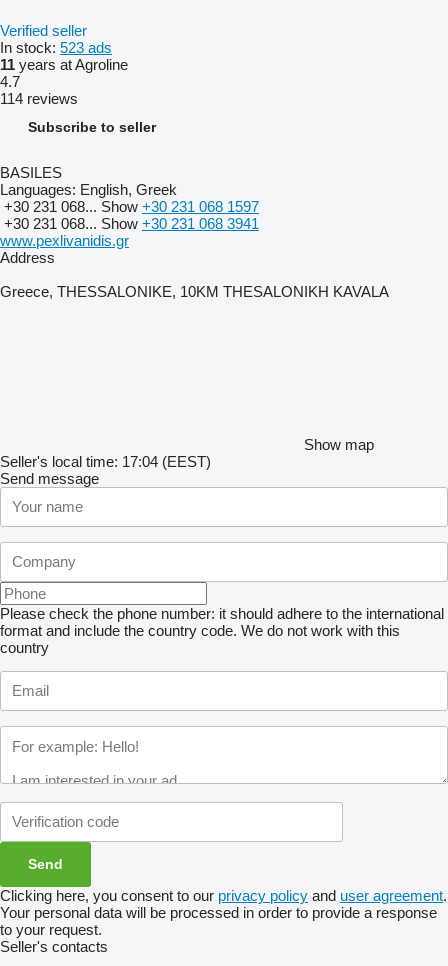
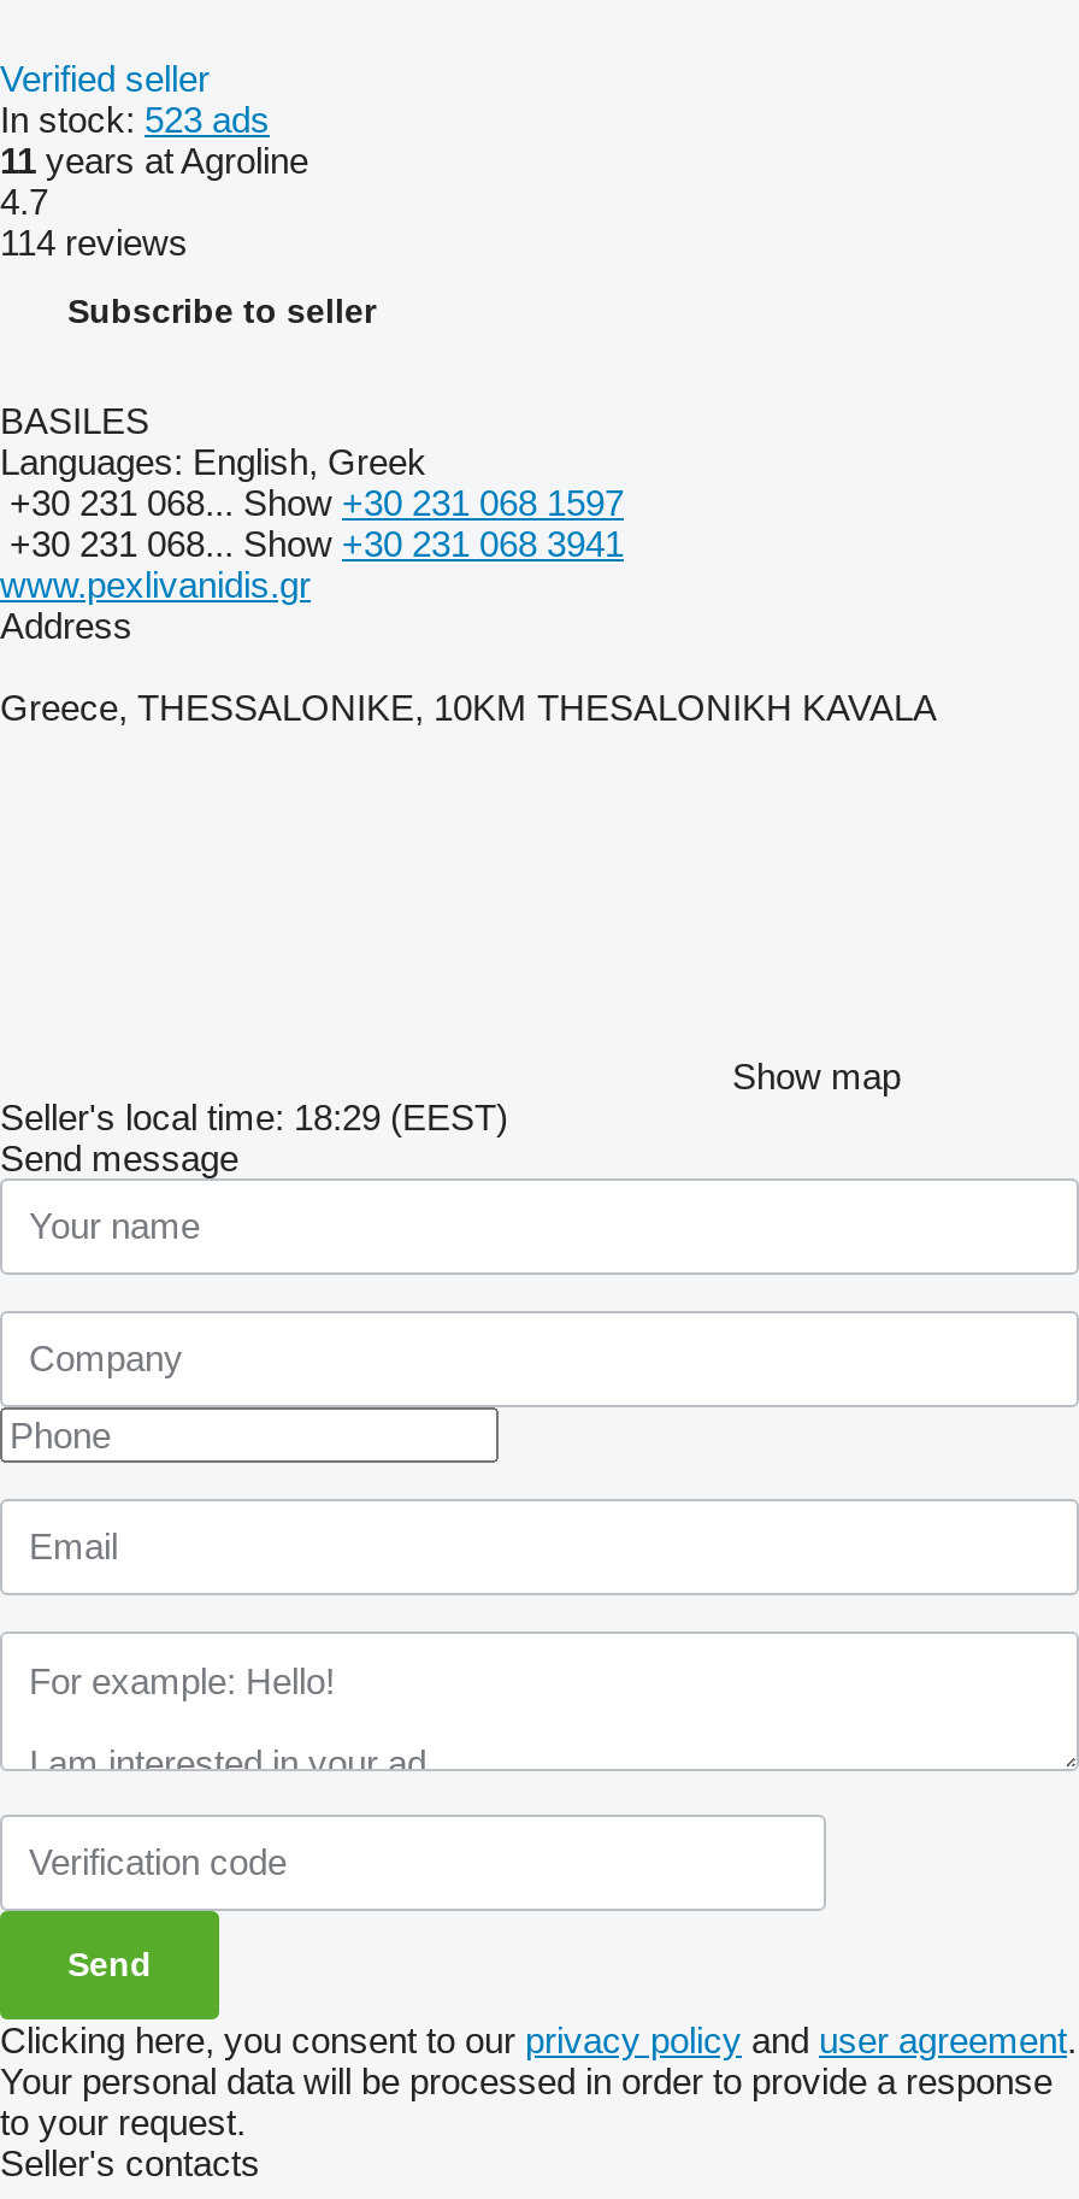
- Seller's local time: 17:04 (EEST)
+ Seller's local time: 18:29 (EEST)

- Please check the phone number: it should adhere to the international
- format and include the country code. We do not work with this
- country
